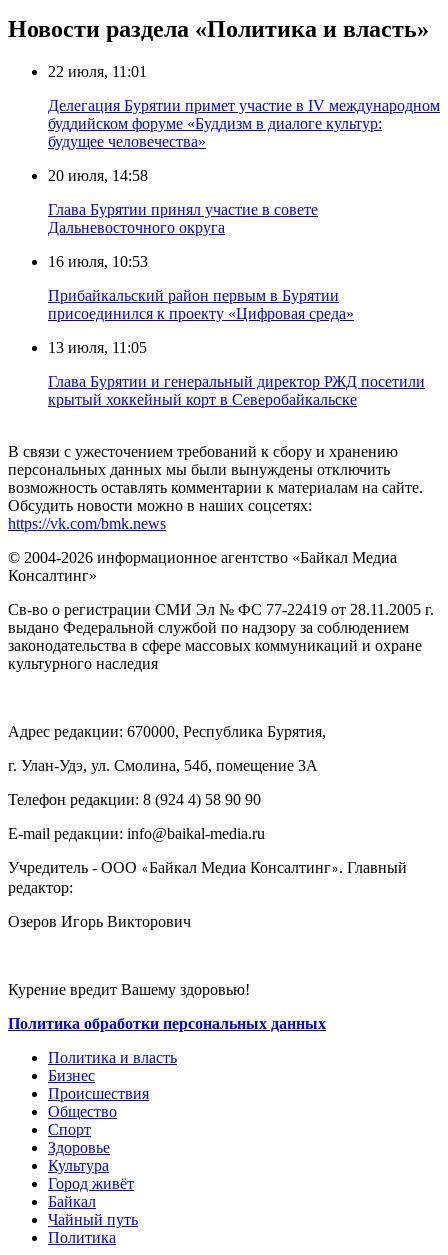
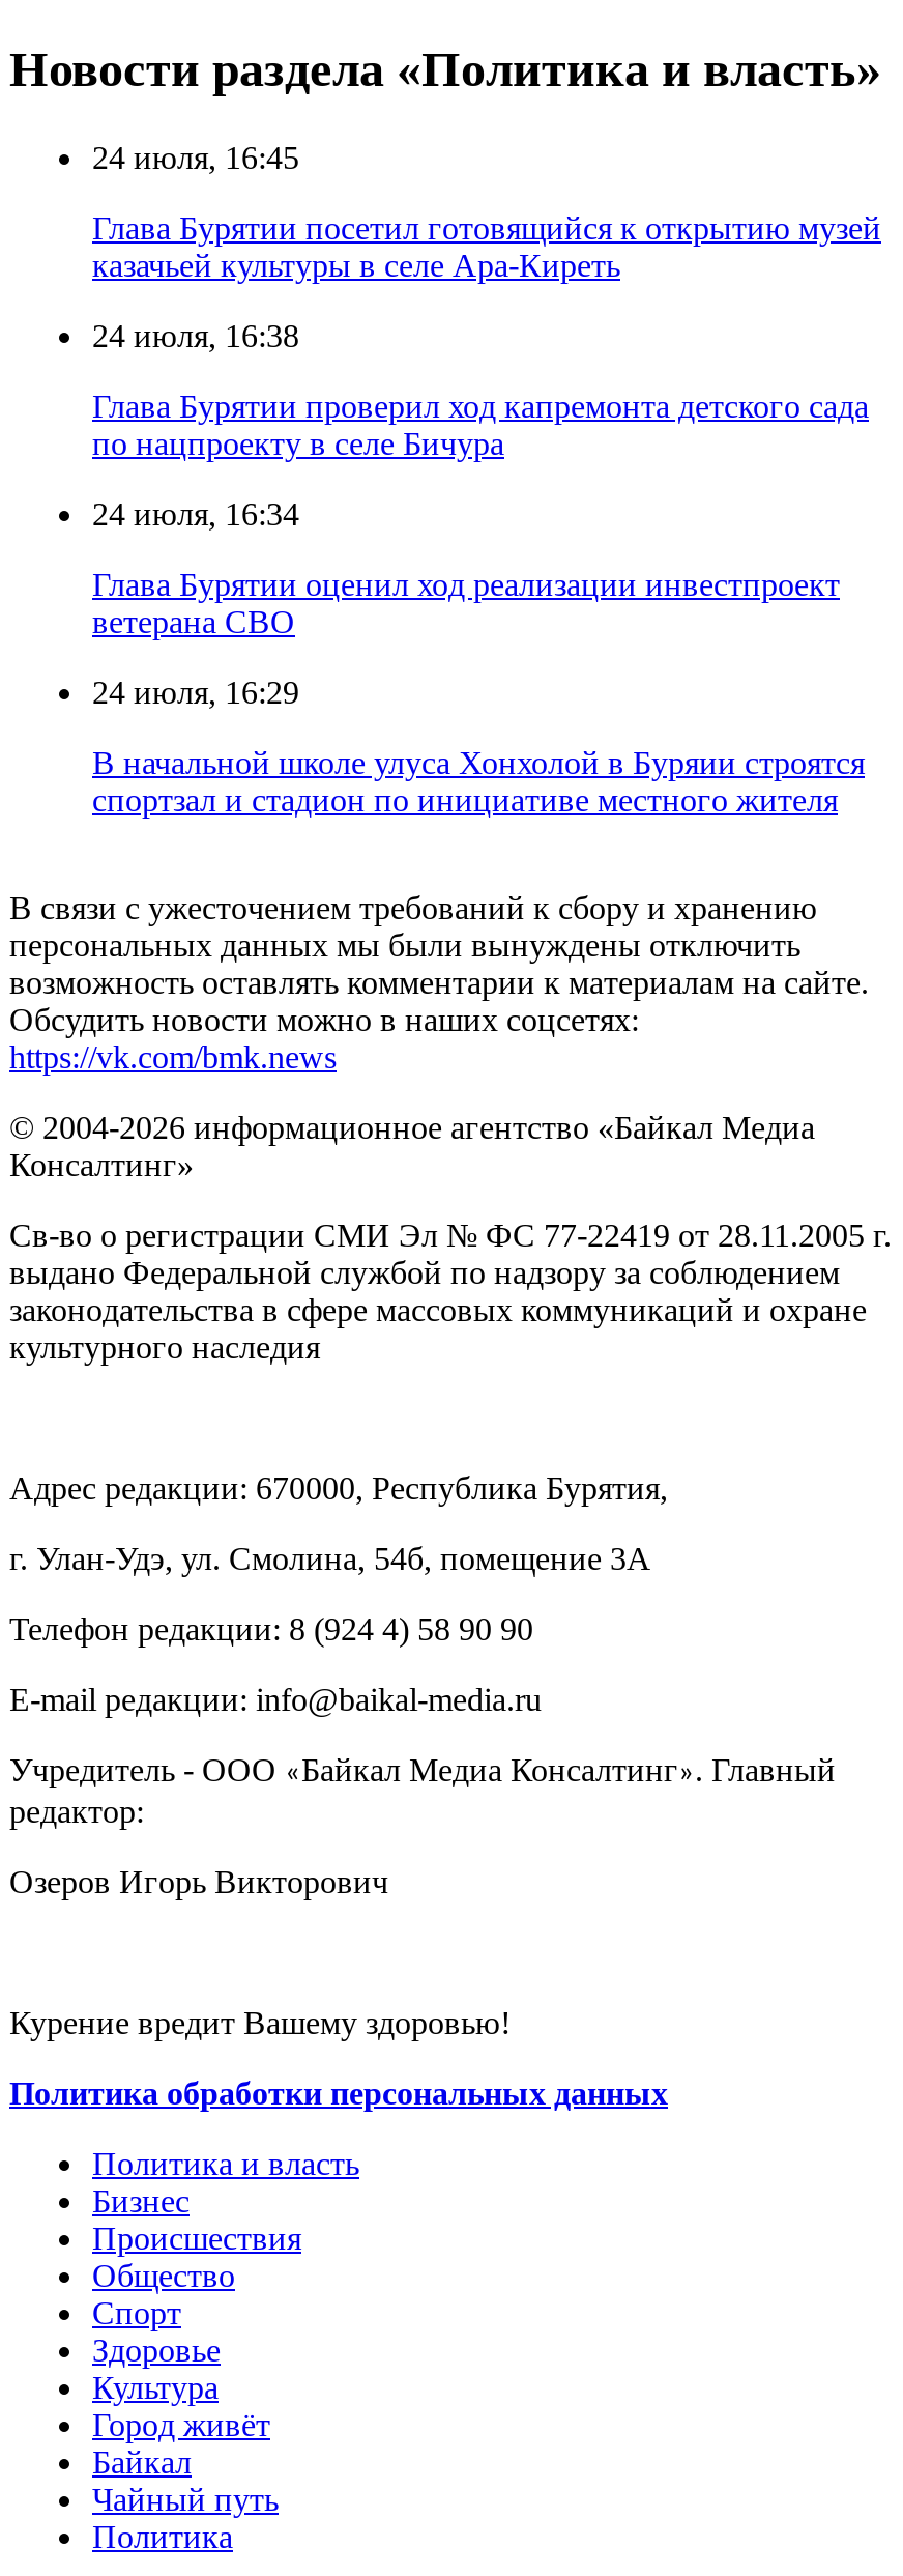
- 22 июля, 11:01
+ 24 июля, 16:45

- Делегация Бурятии примет участие в IV международном
- буддийском форуме «Буддизм в диалоге культур:
- будущее человечества»
+ Глава Бурятии посетил готовящийся к открытию музей
+ казачьей культуры в селе Ара-Киреть

- 20 июля, 14:58
+ 24 июля, 16:38

- Глава Бурятии принял участие в совете
- Дальневосточного округа
+ Глава Бурятии проверил ход капремонта детского сада
+ по нацпроекту в селе Бичура

- 16 июля, 10:53
+ 24 июля, 16:34

- Прибайкальский район первым в Бурятии
- присоединился к проекту «Цифровая среда»
+ Глава Бурятии оценил ход реализации инвестпроект
+ ветерана СВО

- 13 июля, 11:05
+ 24 июля, 16:29

- Глава Бурятии и генеральный директор РЖД посетили
- крытый хоккейный корт в Северобайкальске
+ В начальной школе улуса Хонхолой в Буряии строятся
+ спортзал и стадион по инициативе местного жителя
